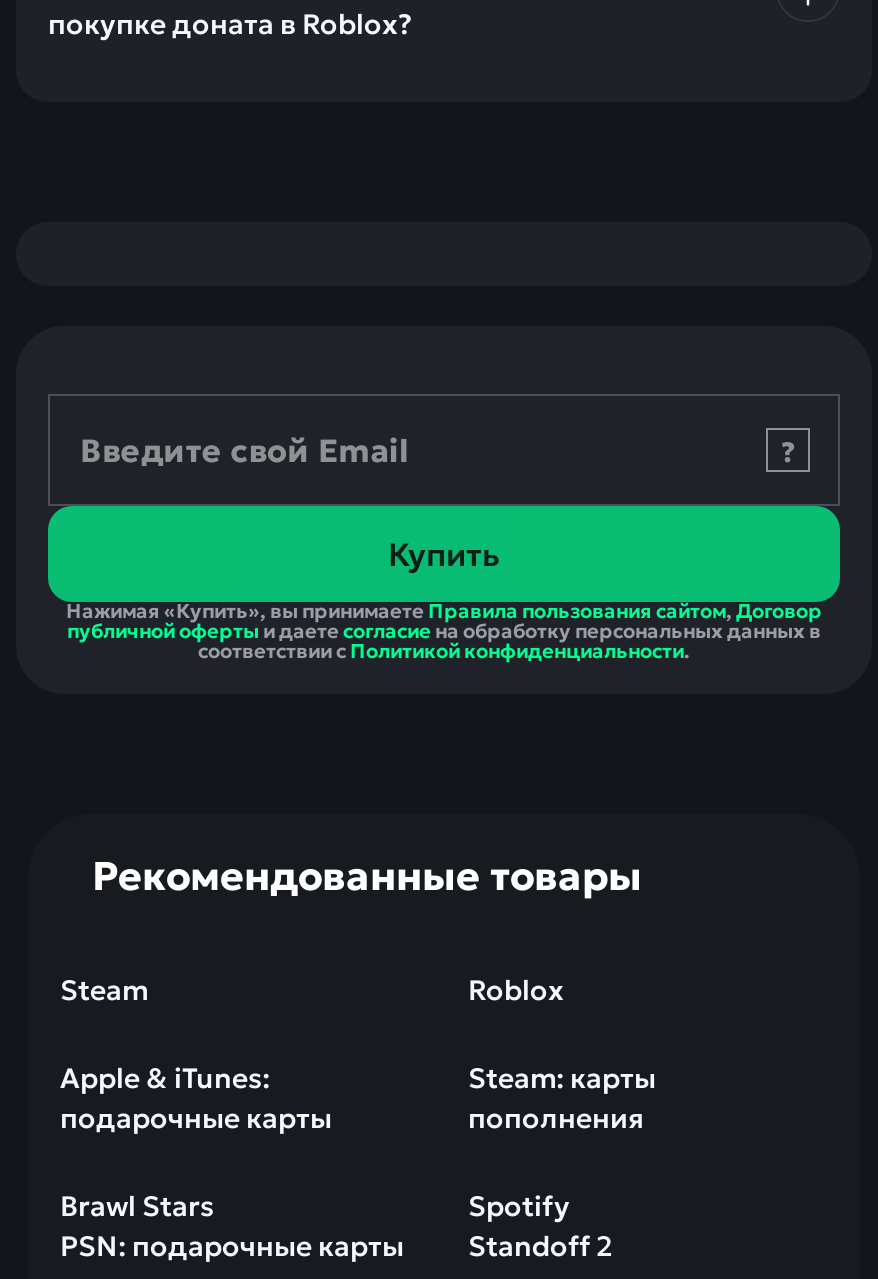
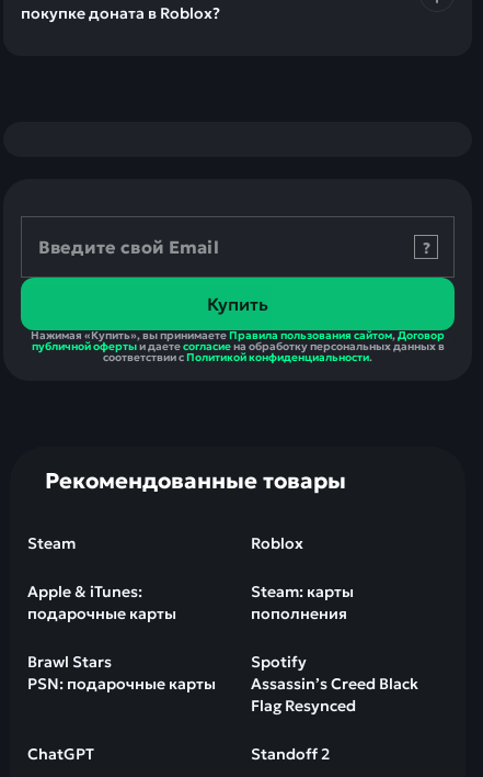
+ Assassin’s Creed Black
+ Flag Resynced
+ ChatGPT
